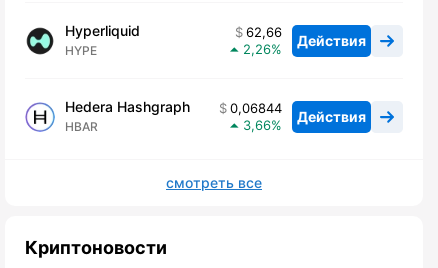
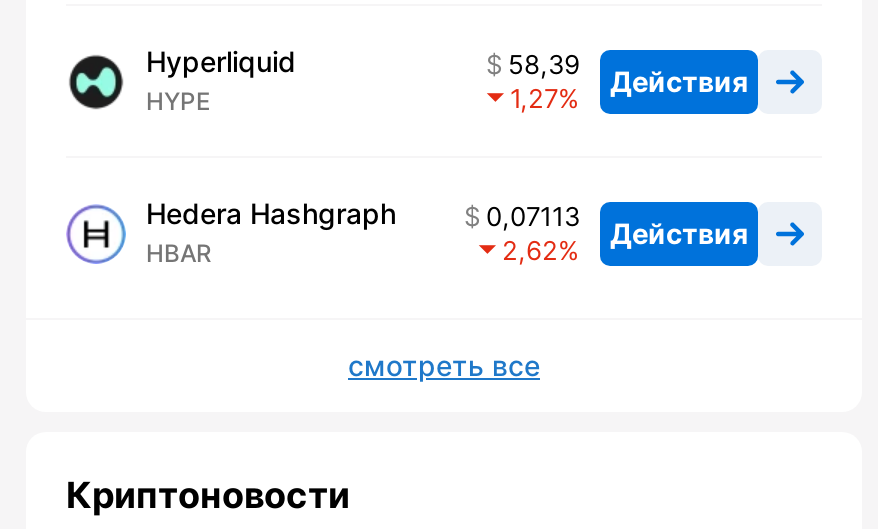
- 62,66 Действия
+ 58,39 Действия

- 2,26
+ 1,27

- 0,06844 Действия
+ 0,07113 Действия

- 3,66
+ 2,62
